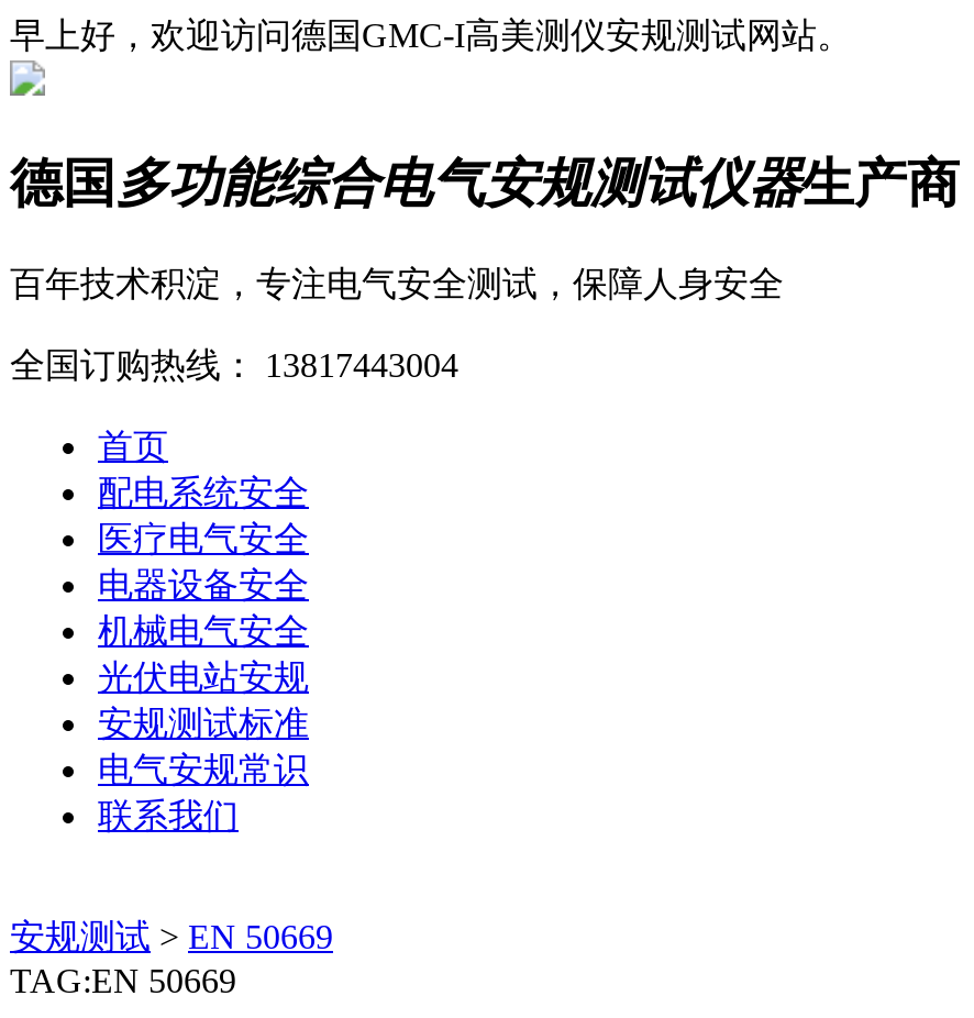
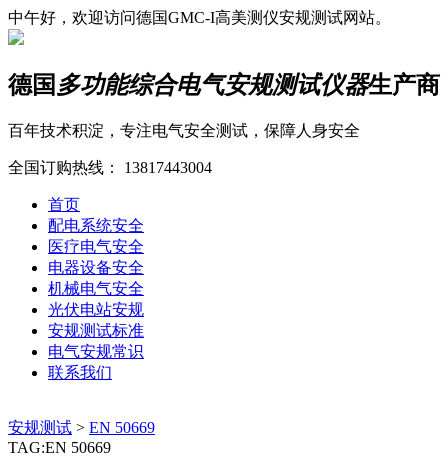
- 早上好，欢迎访问德国GMC-I高美测仪安规测试网站。
+ 中午好，欢迎访问德国GMC-I高美测仪安规测试网站。
